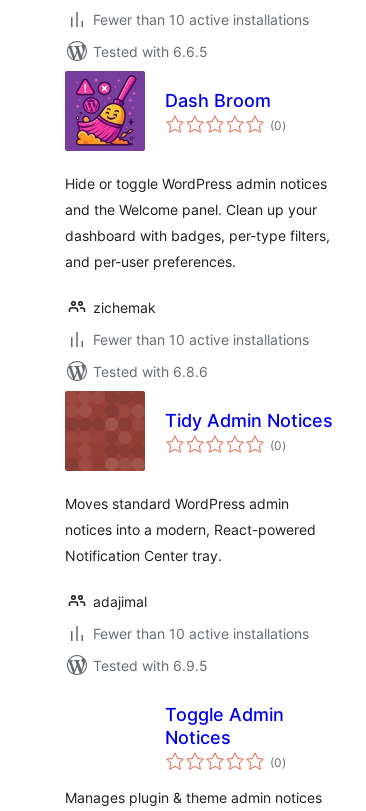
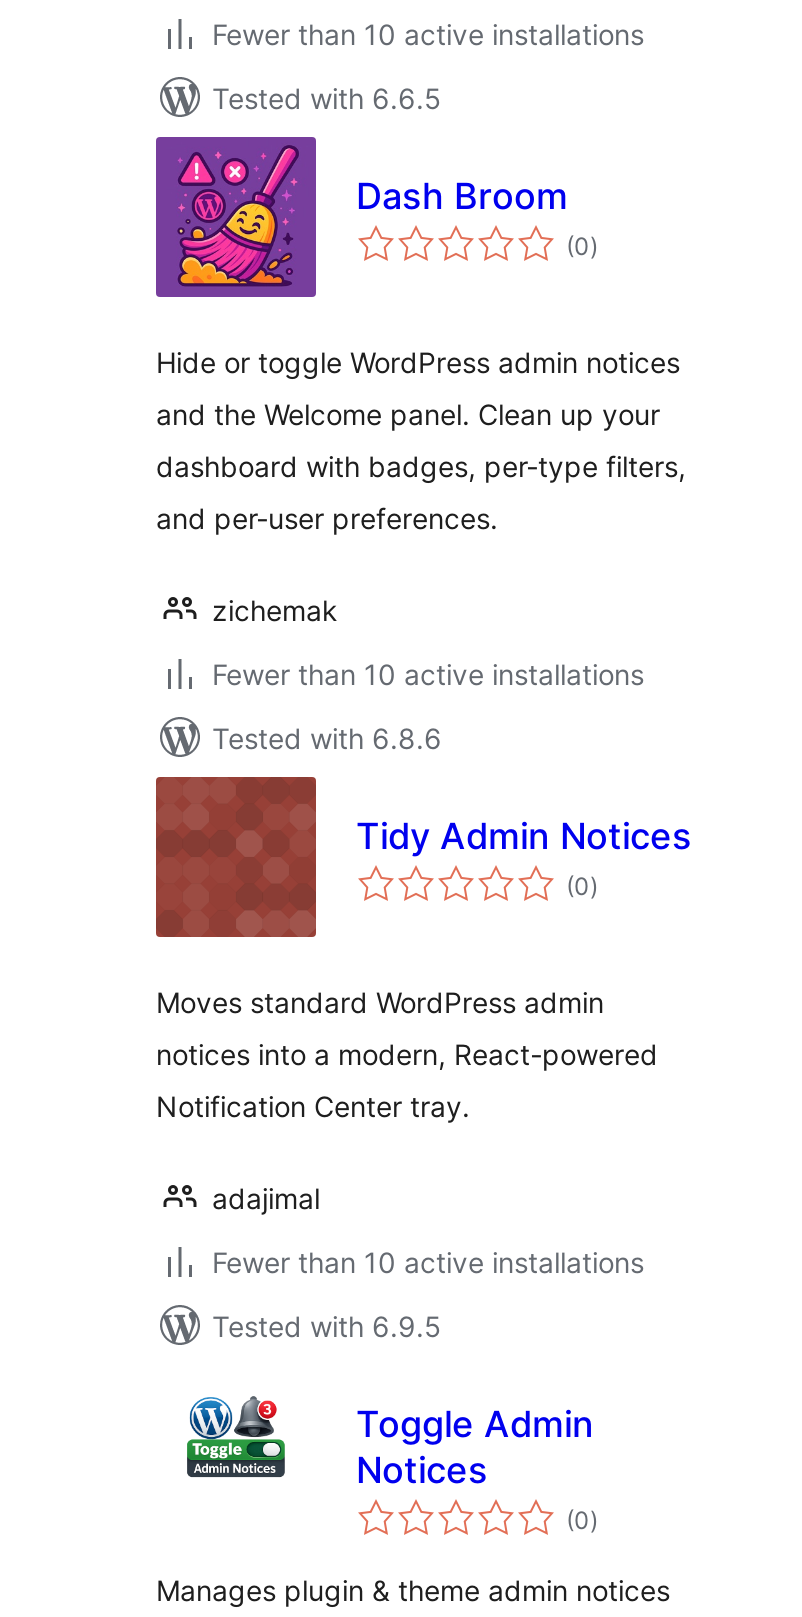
+ [image]
